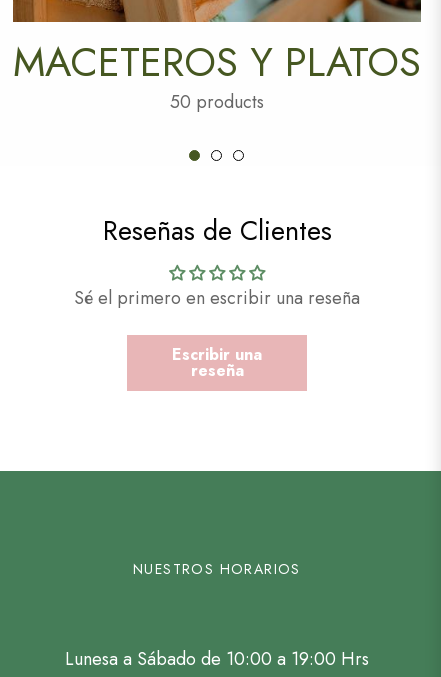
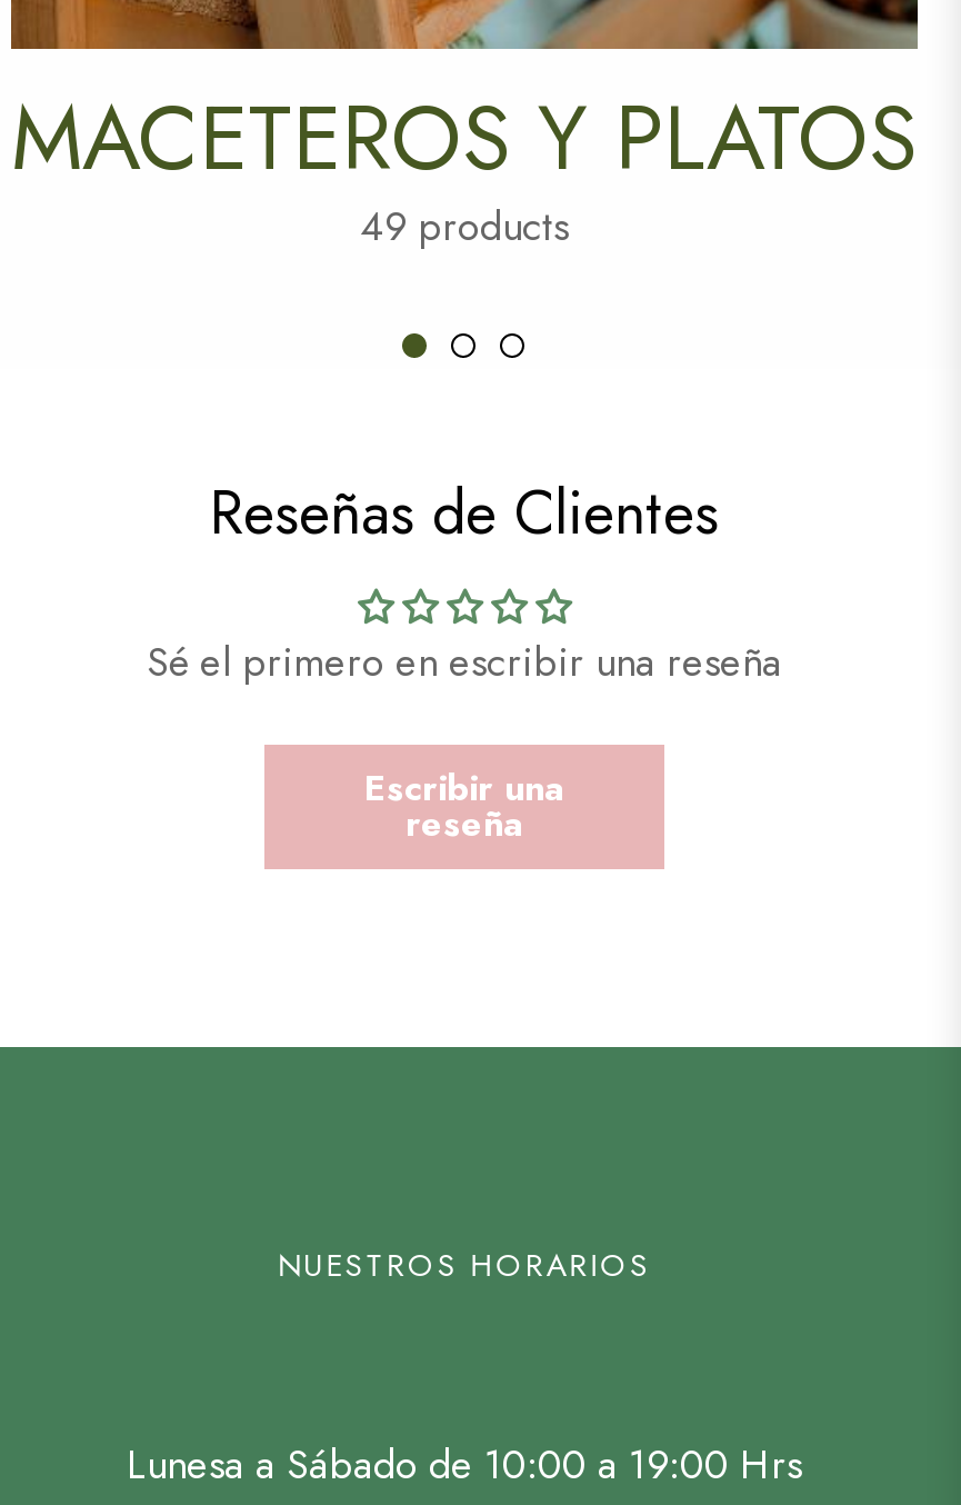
- 50 products
+ 49 products
